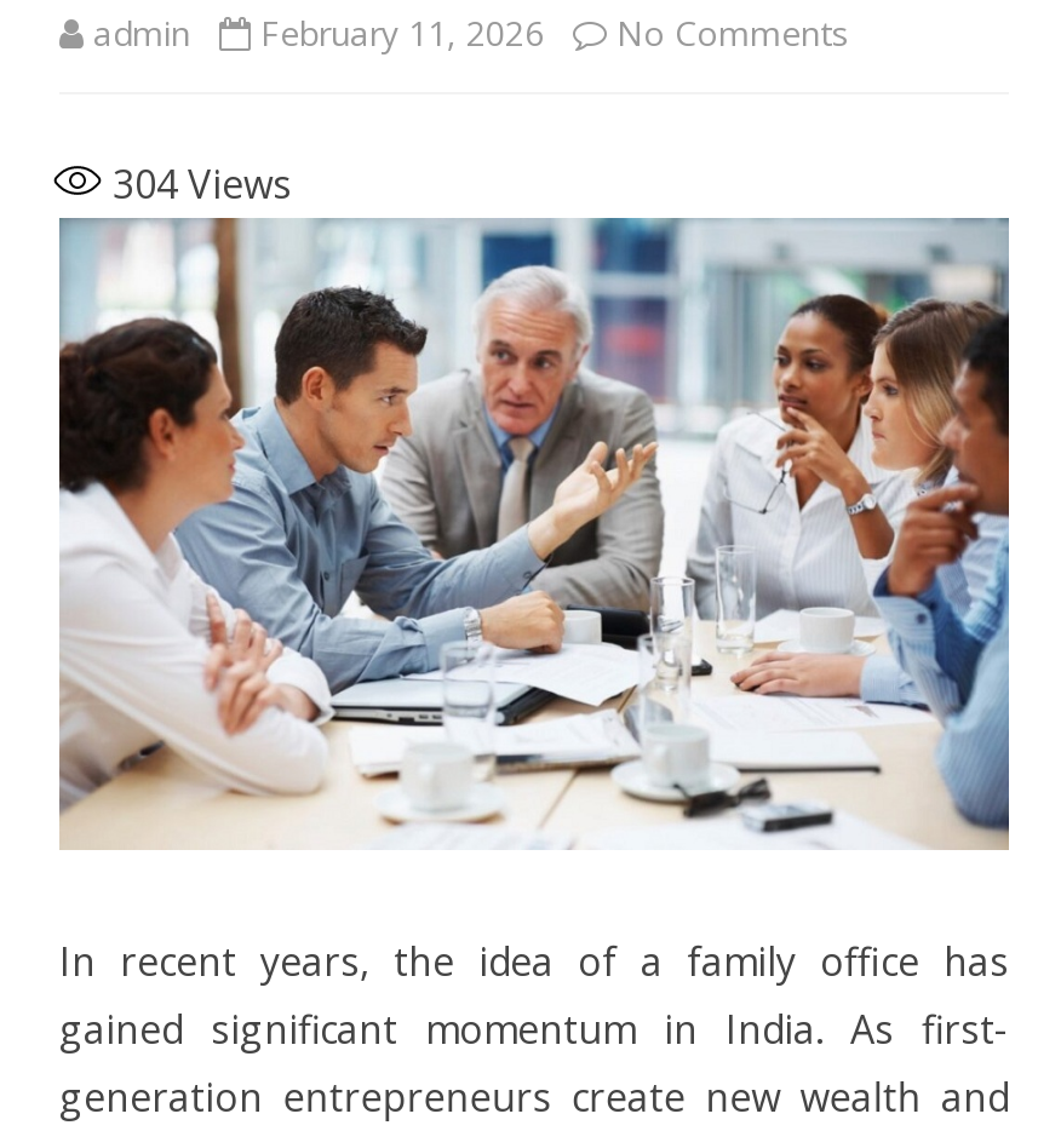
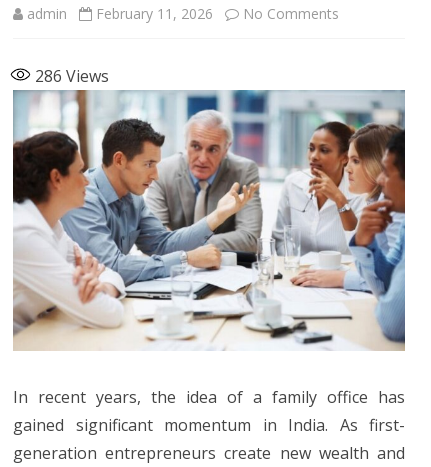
- 304 Views
+ 286 Views
